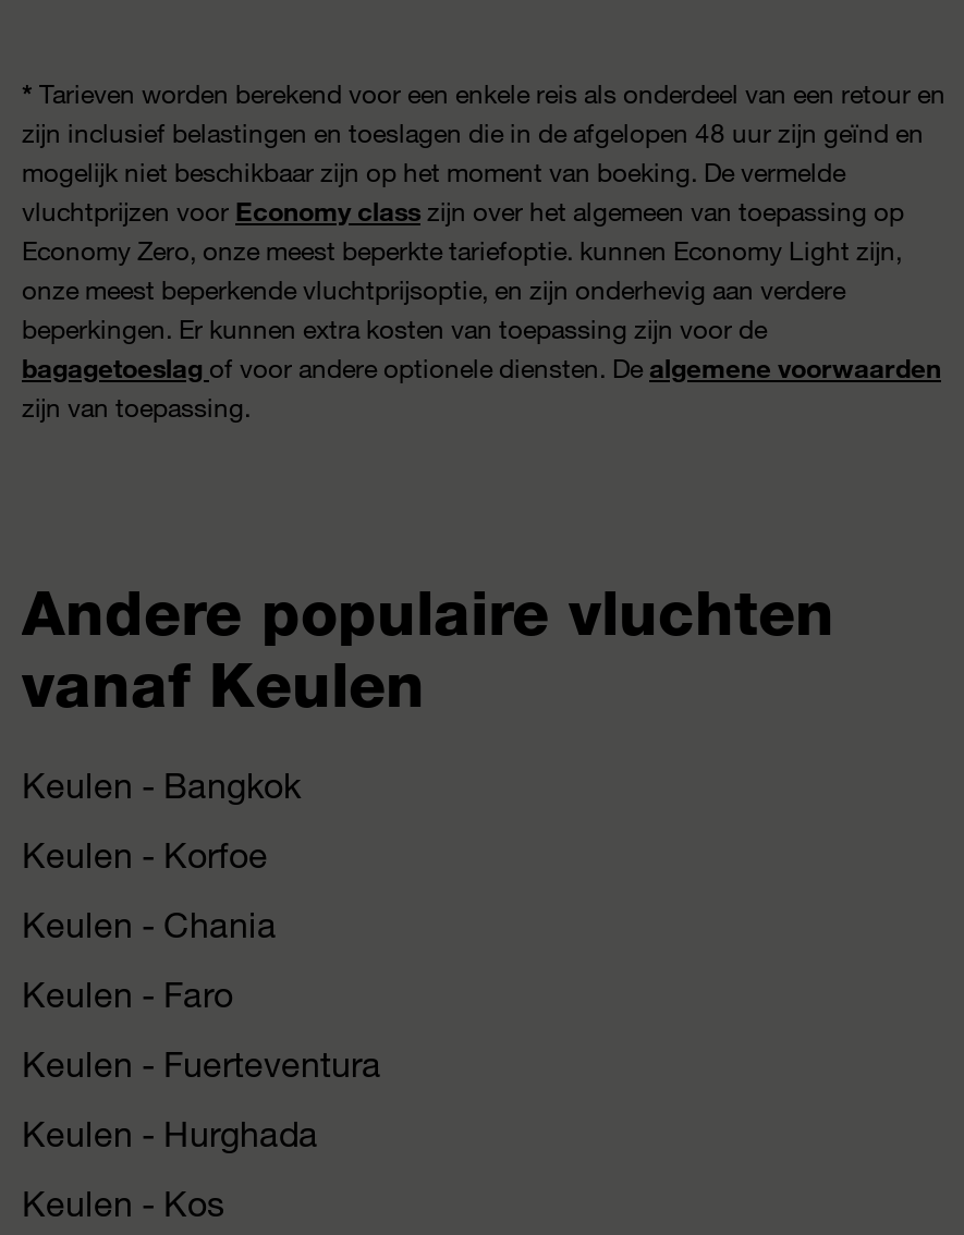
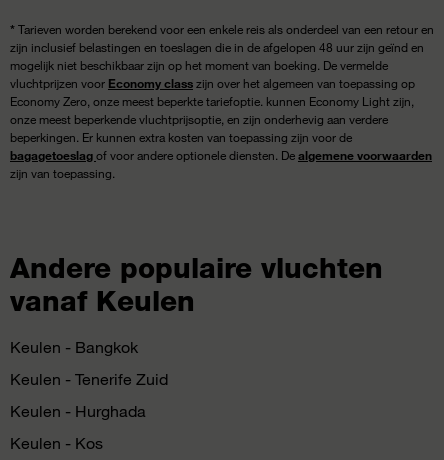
- Keulen - Korfoe
- Keulen - Chania
- Keulen - Faro
- Keulen - Fuerteventura
+ Keulen - Tenerife Zuid
